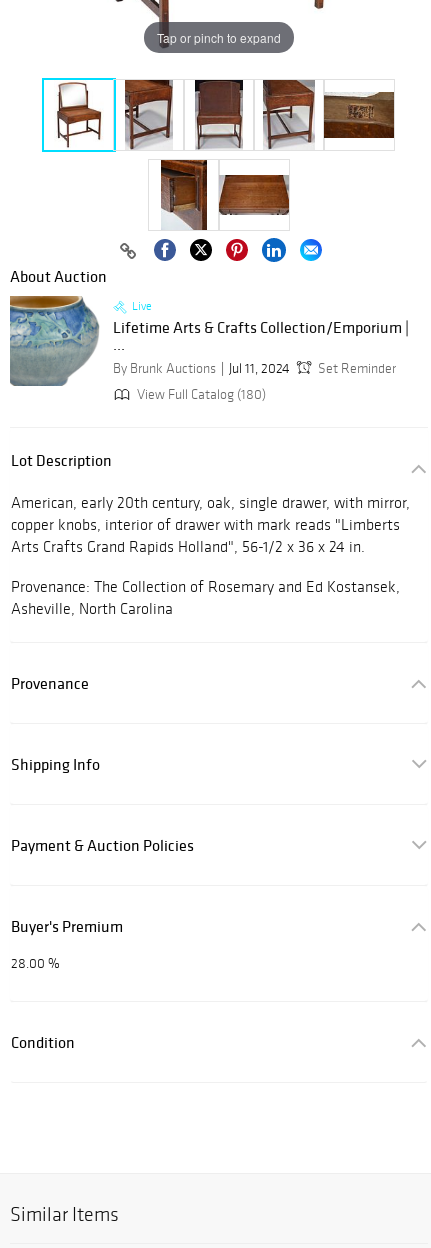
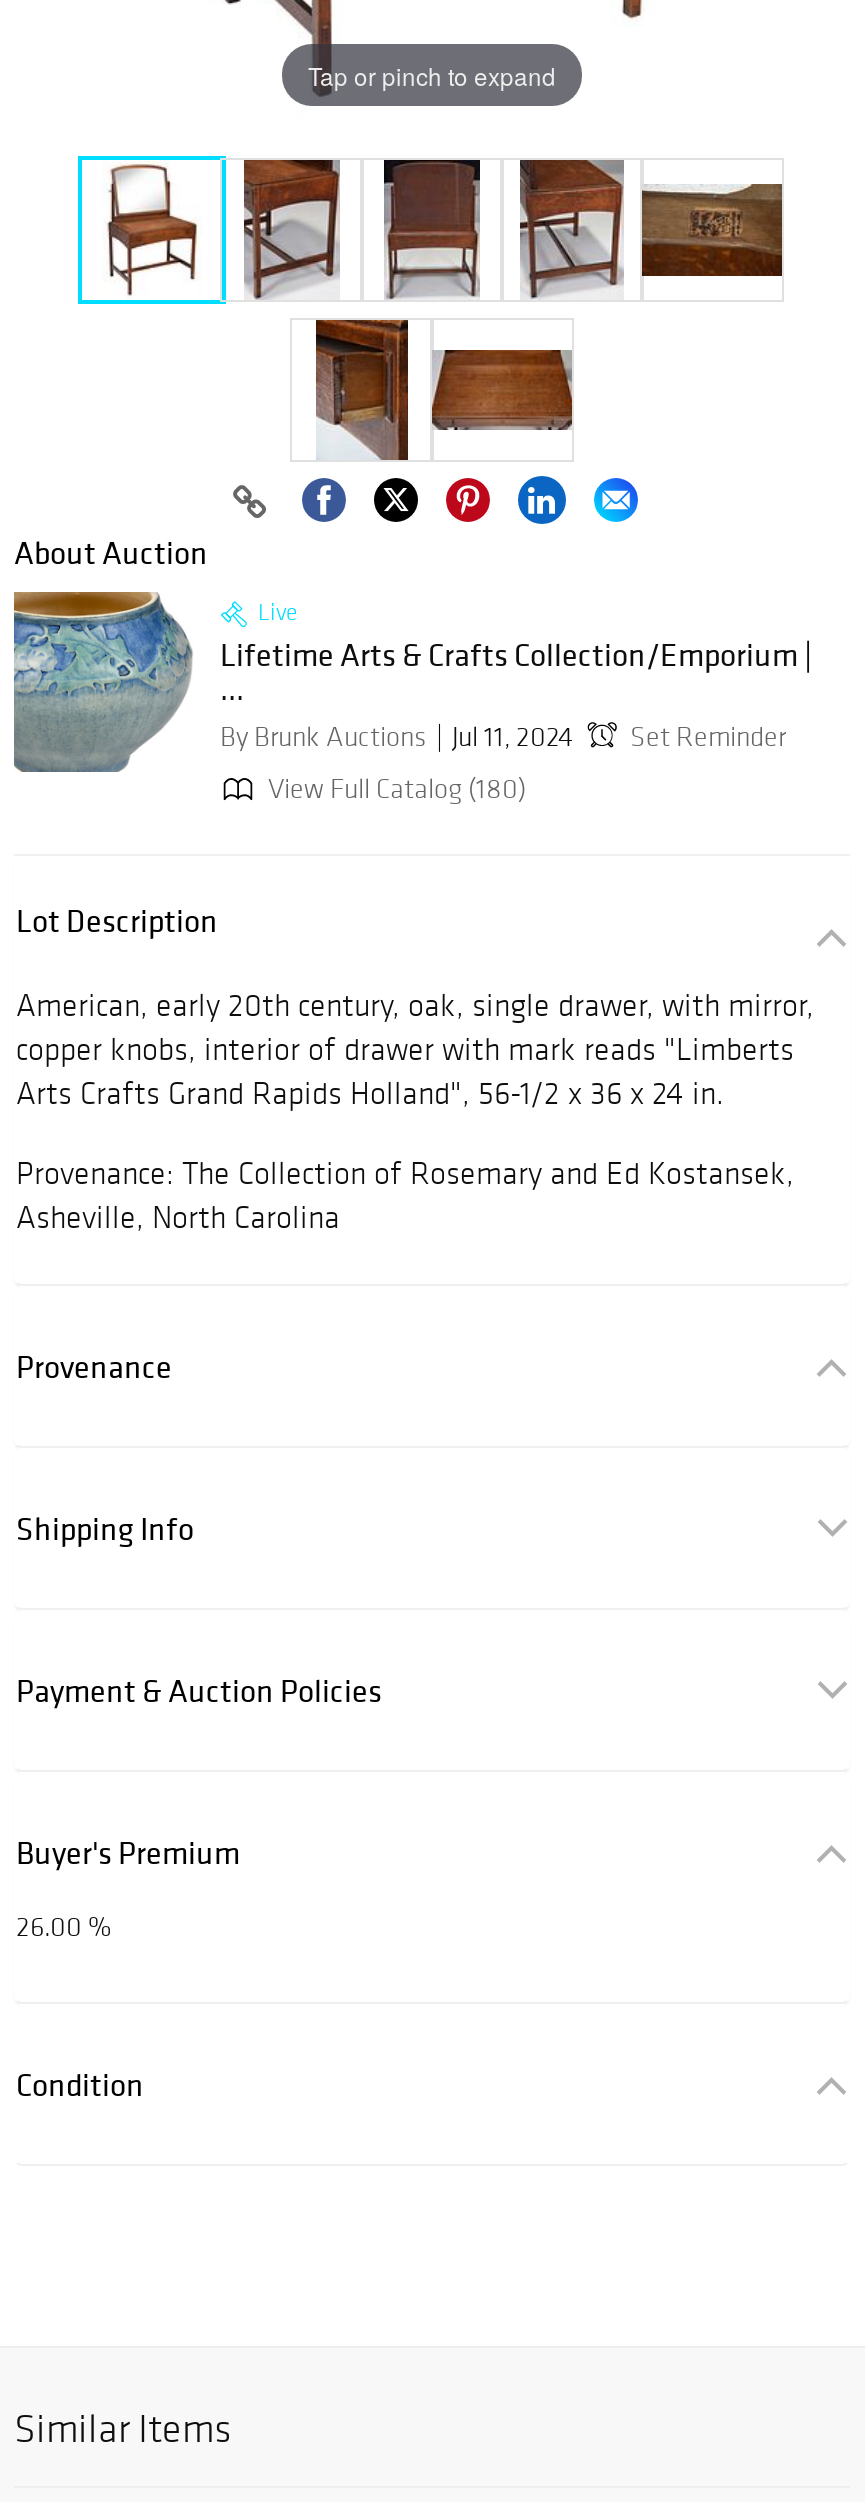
- 28.00 %
+ 26.00 %
